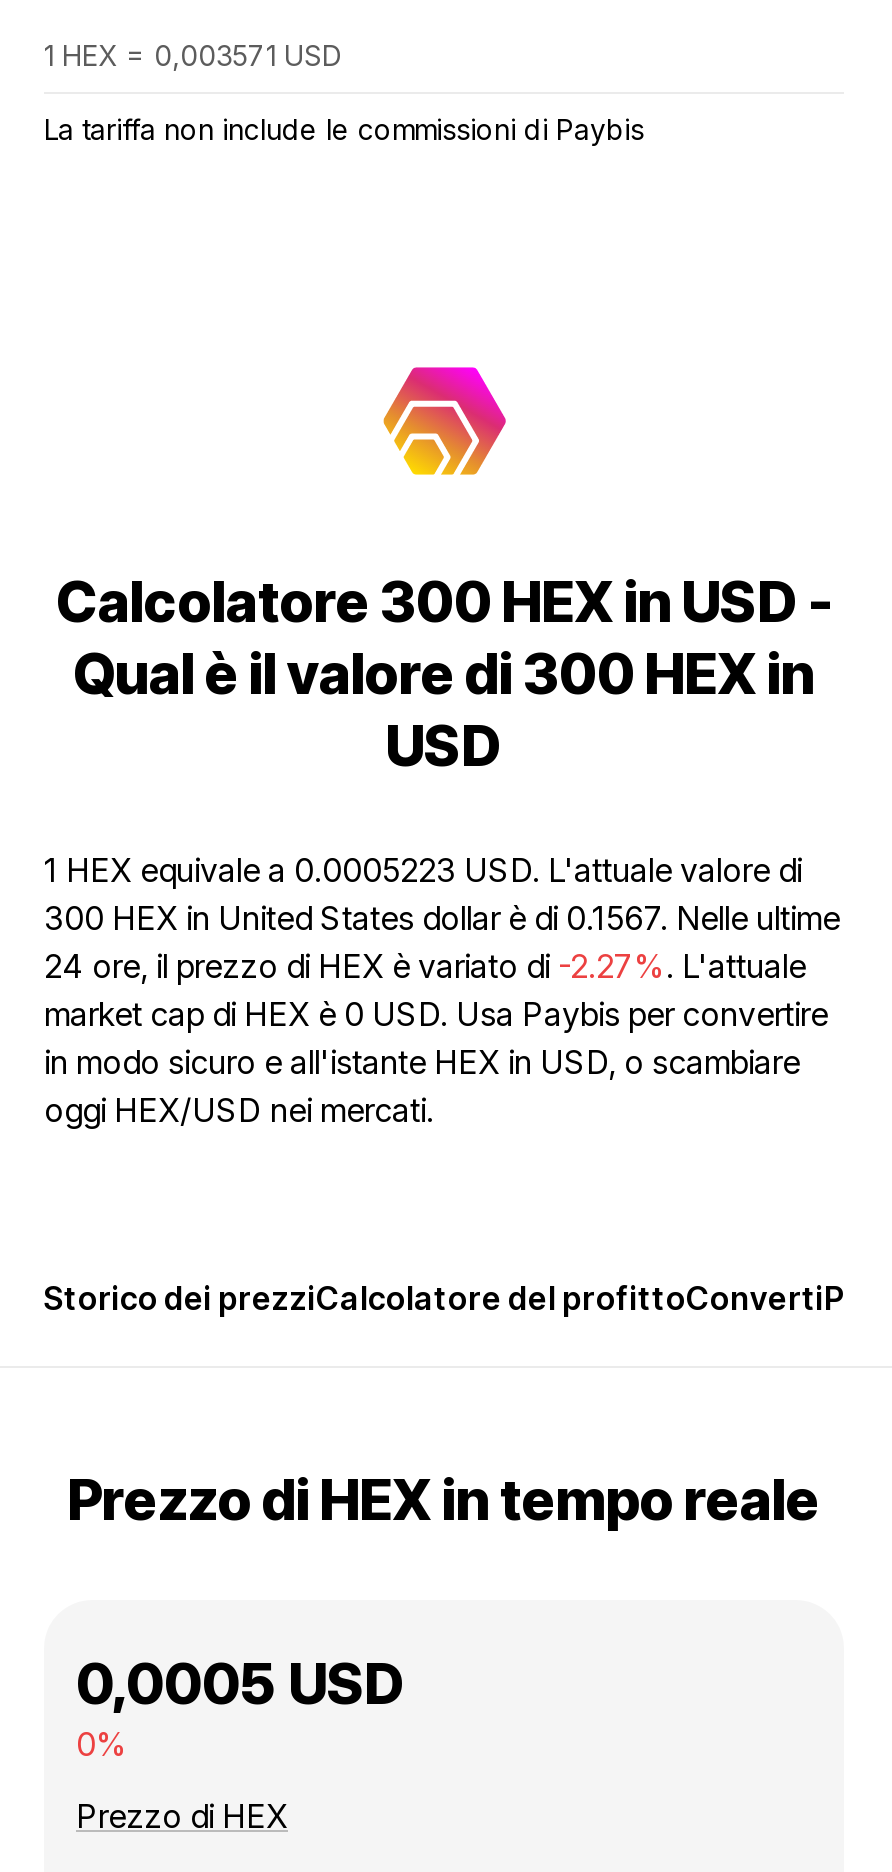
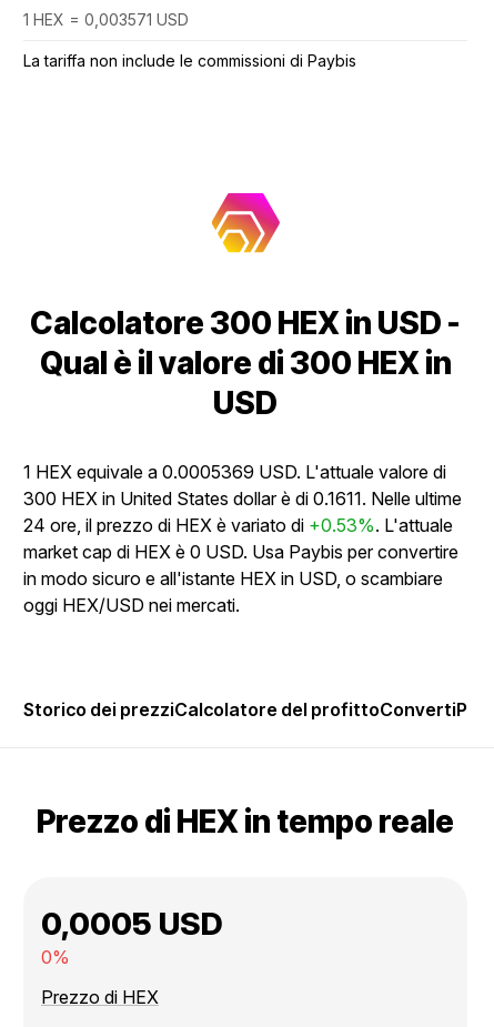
- 1 HEX equivale a 0.0005223 USD. L'attuale valore di
+ 1 HEX equivale a 0.0005369 USD. L'attuale valore di

- 300 HEX in United States dollar è di 0.1567. Nelle ultime
+ 300 HEX in United States dollar è di 0.1611. Nelle ultime

- 24 ore, il prezzo di HEX è variato di -2.27%. L'attuale
+ 24 ore, il prezzo di HEX è variato di +0.53%. L'attuale
